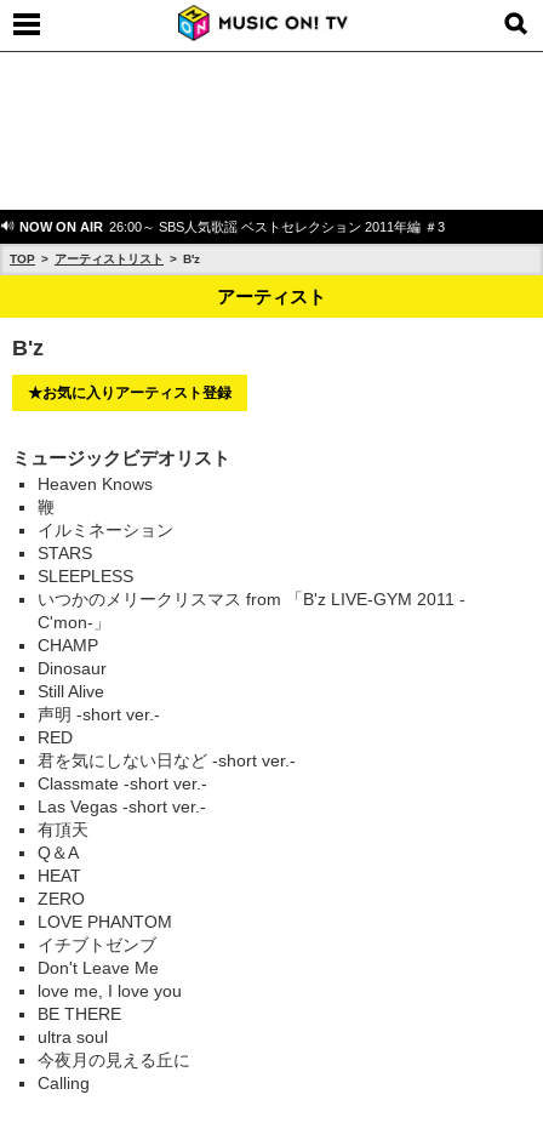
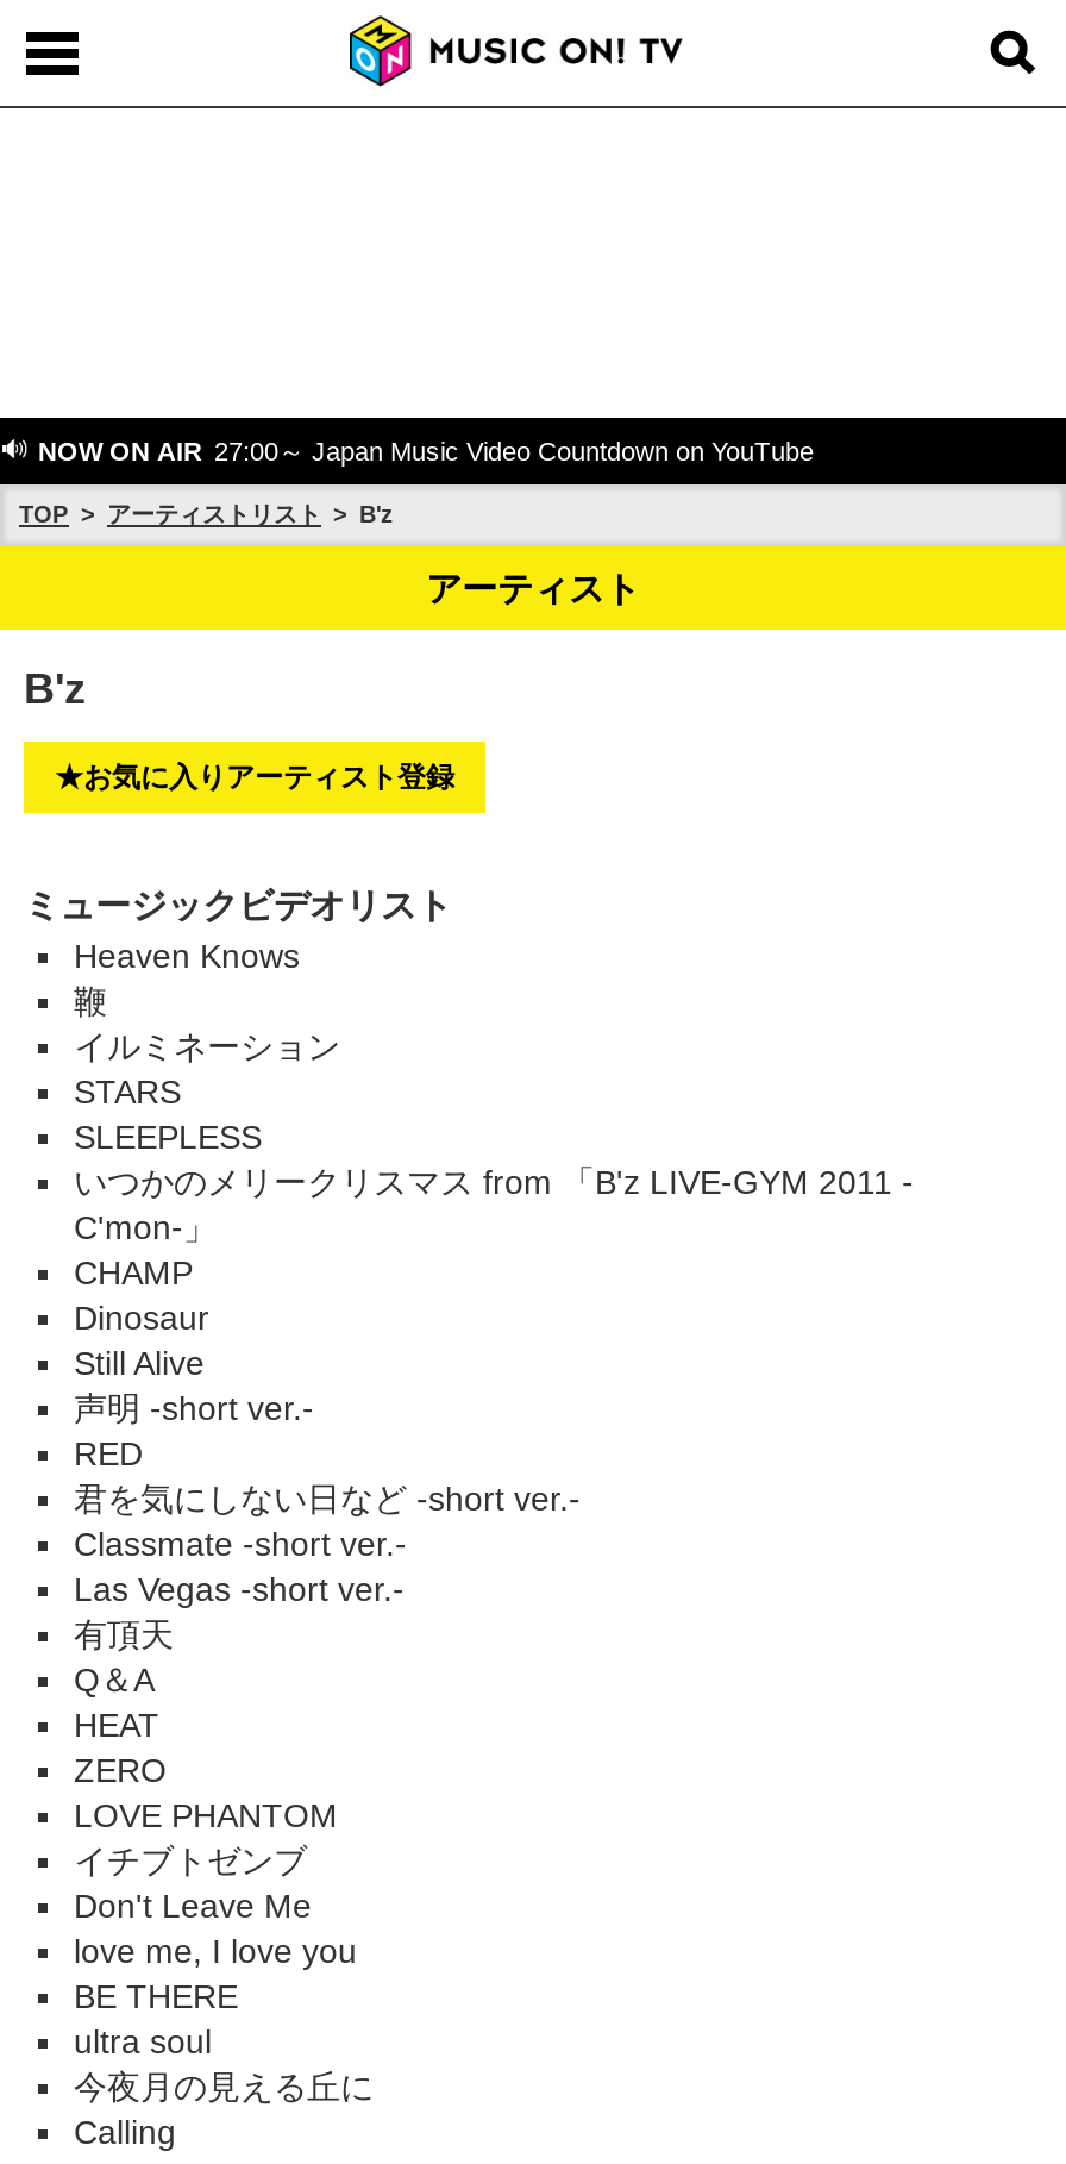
- NOW ON AIR 26:00～ SBS人気歌謡 ベストセレクション 2011年編 ＃3
+ NOW ON AIR 27:00～ Japan Music Video Countdown on YouTube
